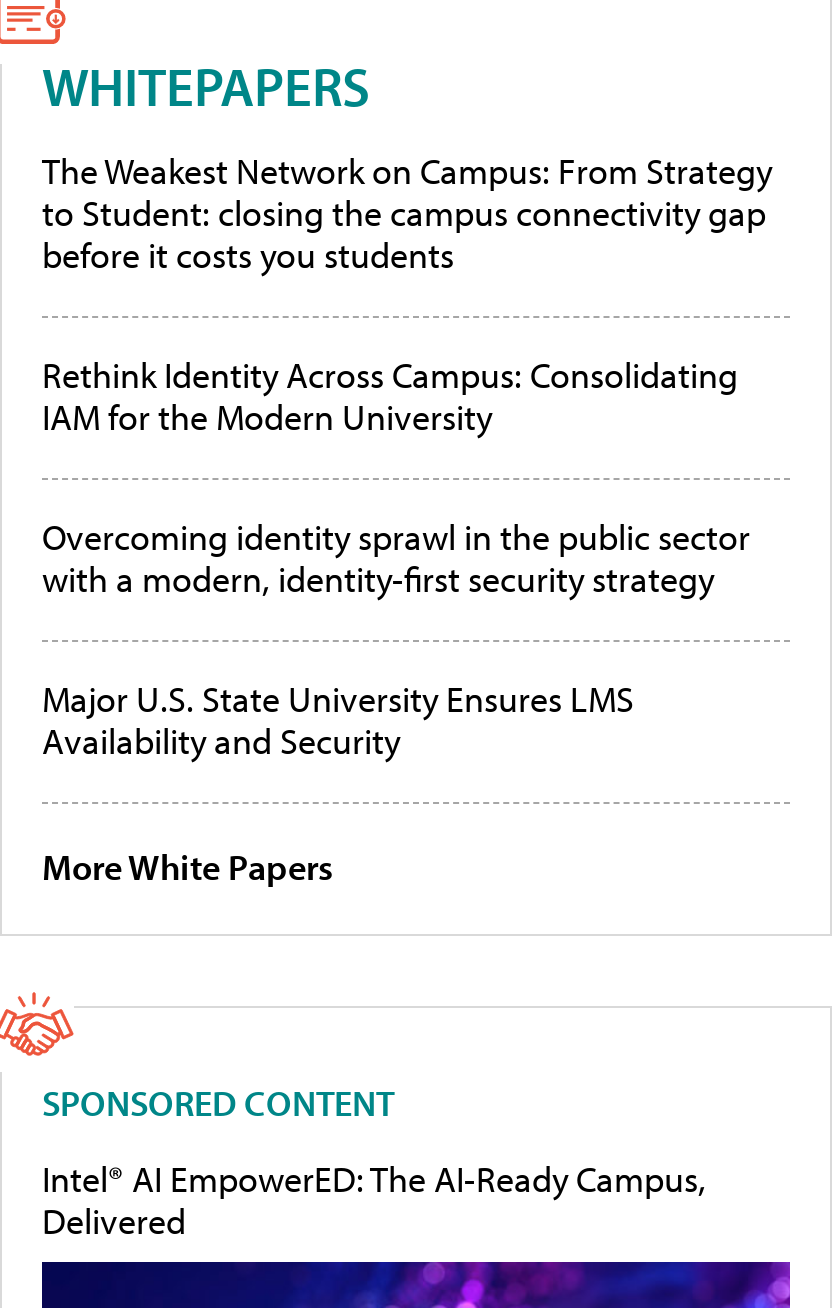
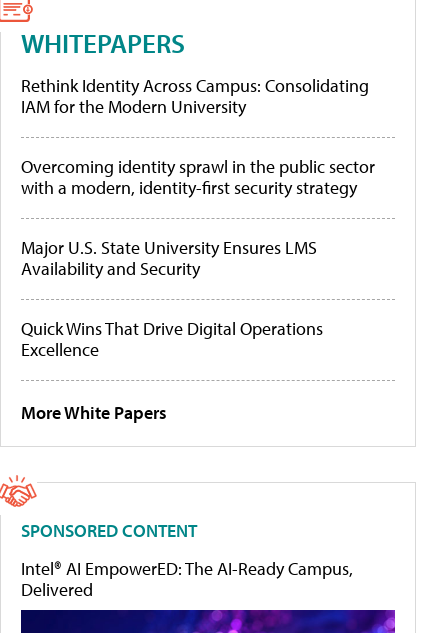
- The Weakest Network on Campus: From Strategy
- to Student: closing the campus connectivity gap
- before it costs you students

moved up: Rethink Identity Across Campus: Consolidating | IAM for the Modern University | Overcoming identity sprawl in the public sector | with a modern, identity-first security strategy | Major U.S. State University Ensures LMS | Availability and Security

+ Quick Wins That Drive Digital Operations
+ Excellence
